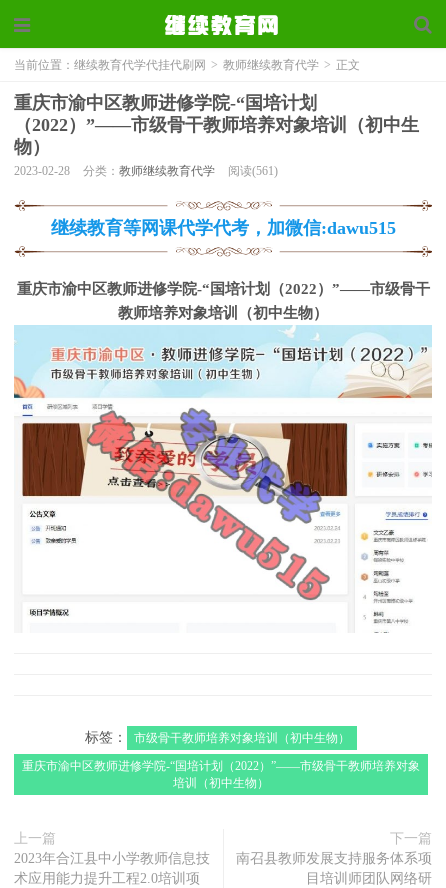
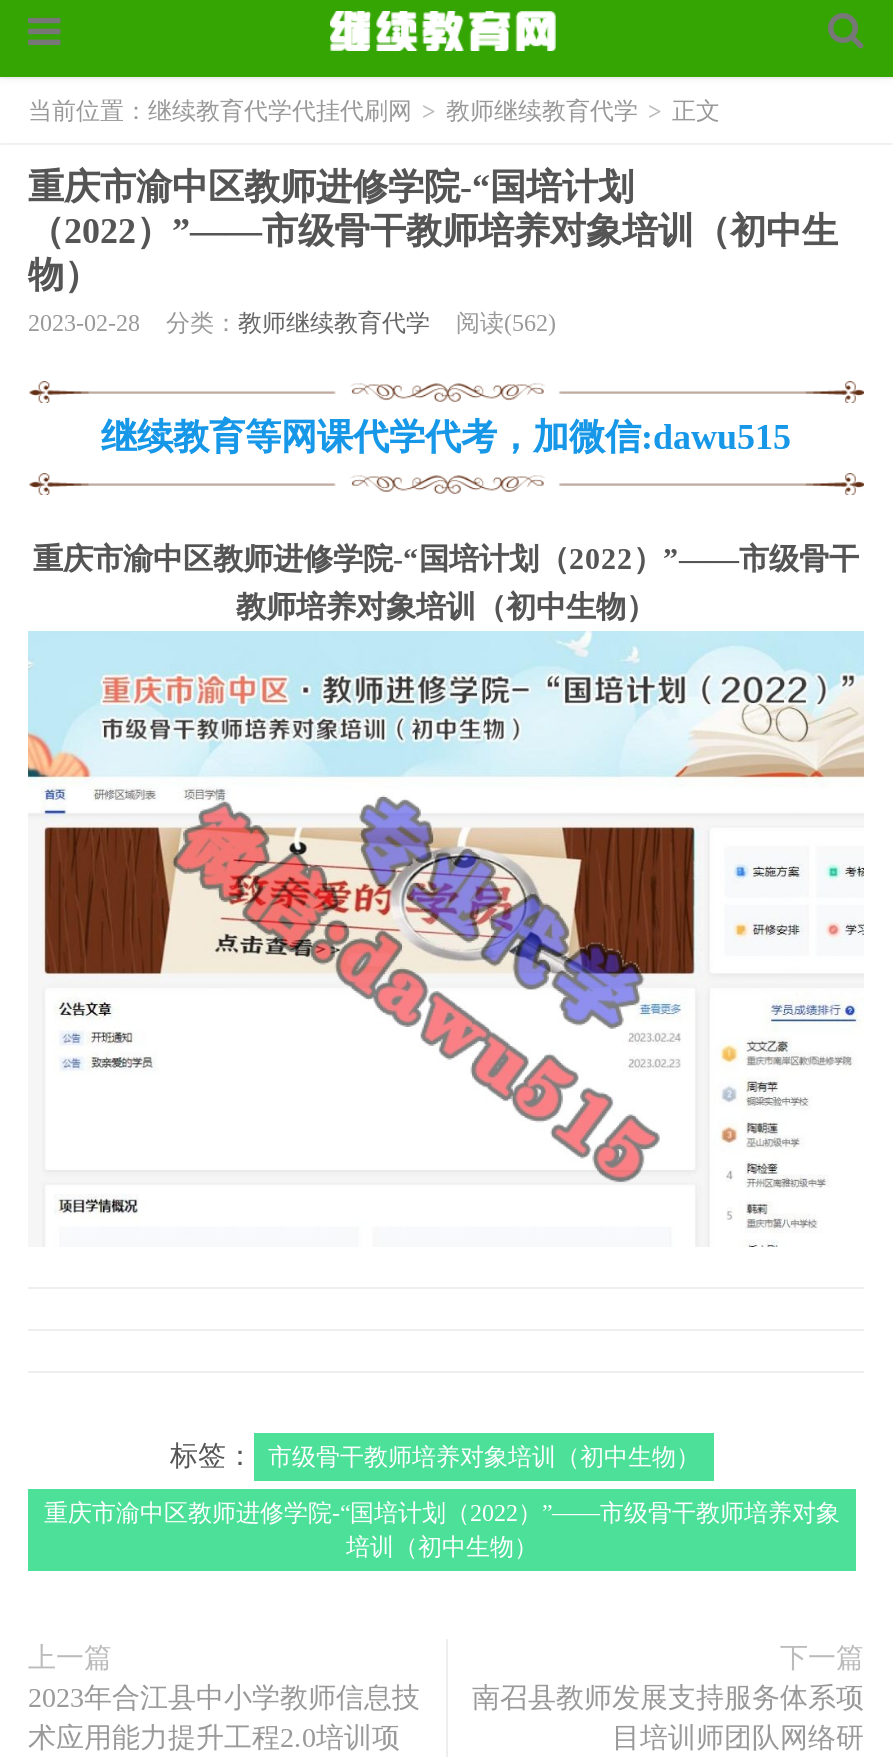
- 2023-02-28 分类：教师继续教育代学 阅读(561)
+ 2023-02-28 分类：教师继续教育代学 阅读(562)
